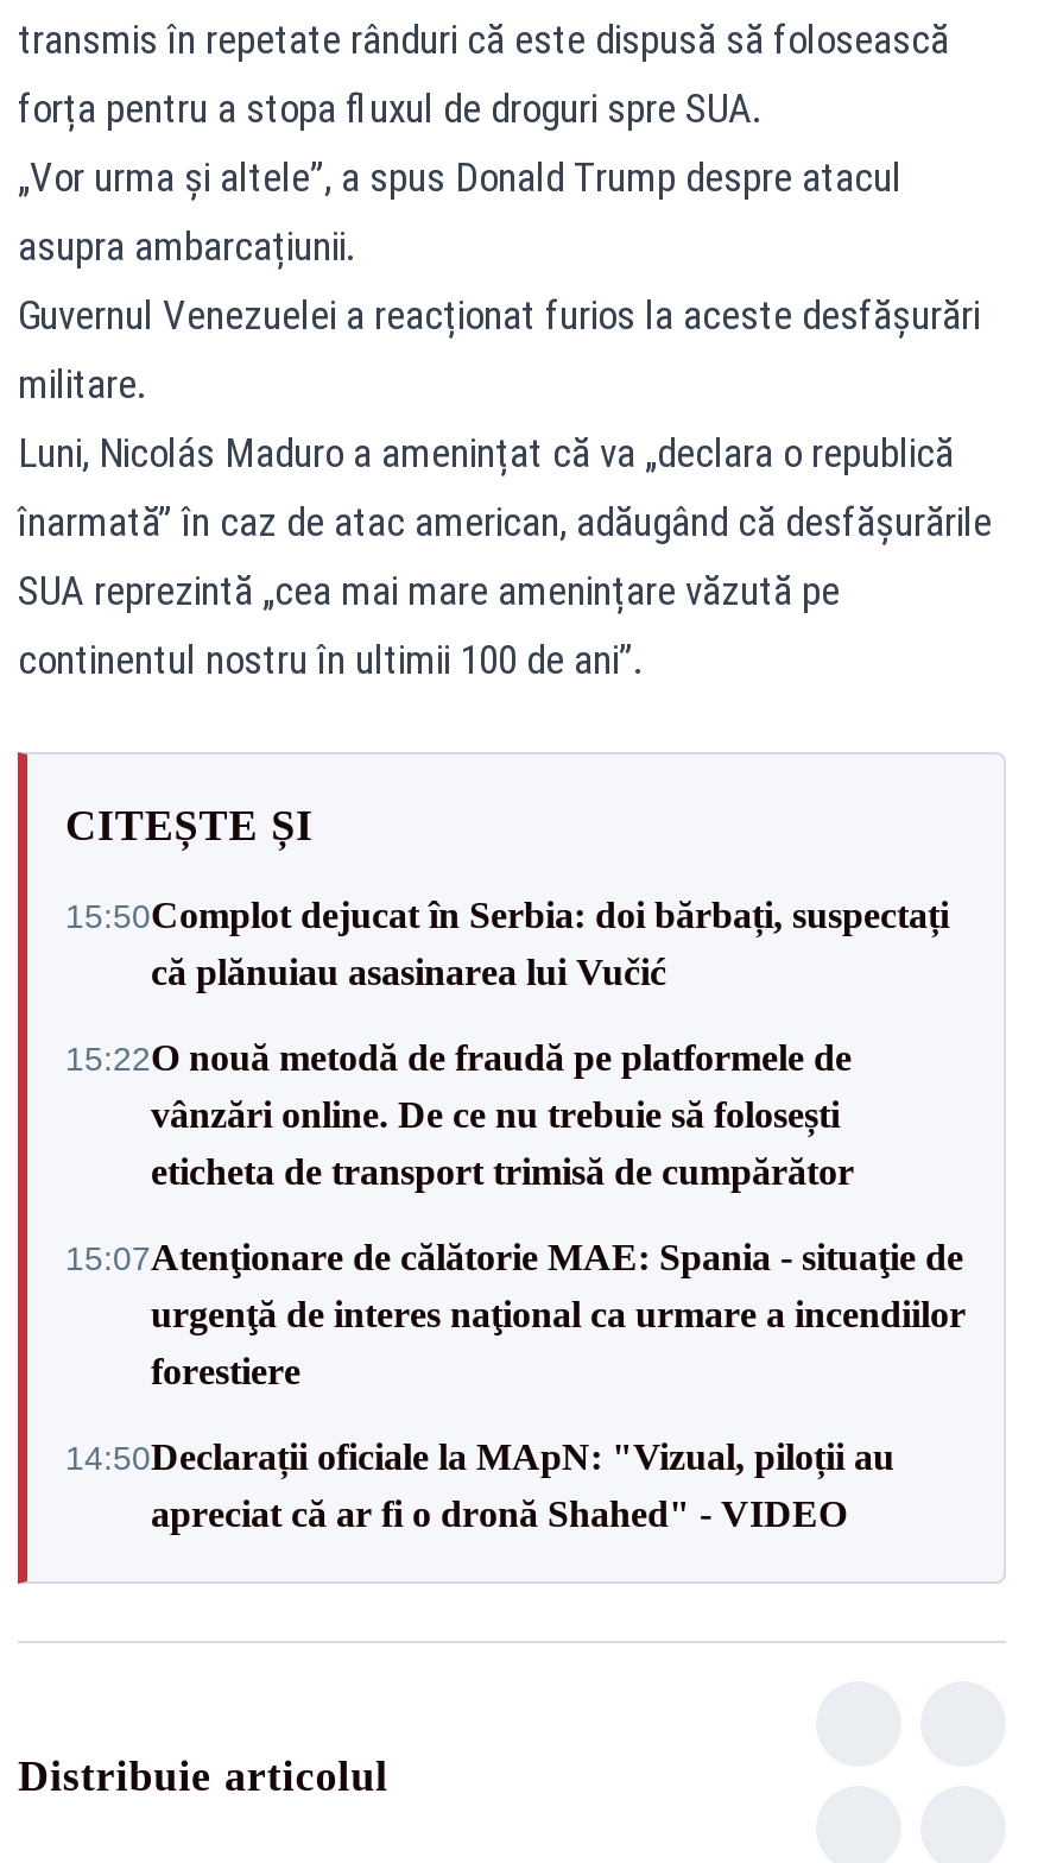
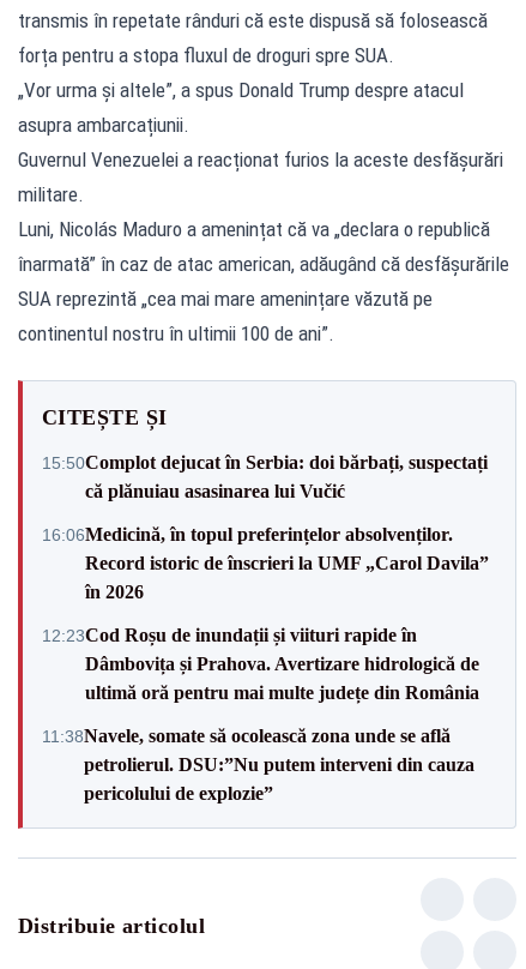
- 15:22O nouă metodă de fraudă pe platformele de
- vânzări online. De ce nu trebuie să folosești
- eticheta de transport trimisă de cumpărător
+ 16:06Medicină, în topul preferințelor absolvenților.
+ Record istoric de înscrieri la UMF „Carol Davila”
+ în 2026

- 15:07Atenţionare de călătorie MAE: Spania - situaţie de
- urgenţă de interes naţional ca urmare a incendiilor
- forestiere
+ 12:23Cod Roșu de inundații și viituri rapide în
+ Dâmbovița și Prahova. Avertizare hidrologică de
+ ultimă oră pentru mai multe județe din România

- 14:50Declarații oficiale la MApN: "Vizual, piloții au
- apreciat că ar fi o dronă Shahed" - VIDEO
+ 11:38Navele, somate să ocolească zona unde se află
+ petrolierul. DSU:”Nu putem interveni din cauza
+ pericolului de explozie”
